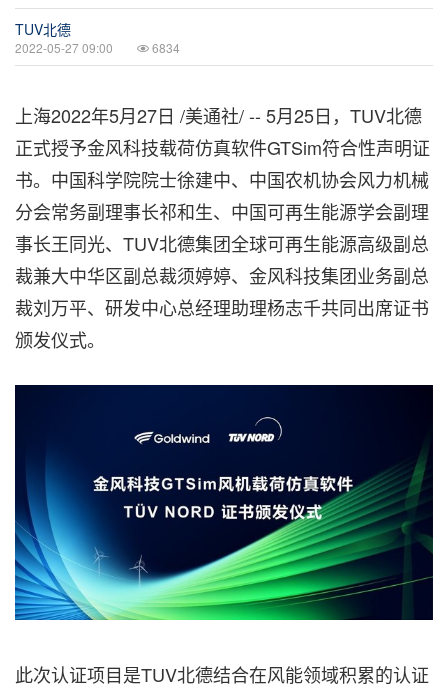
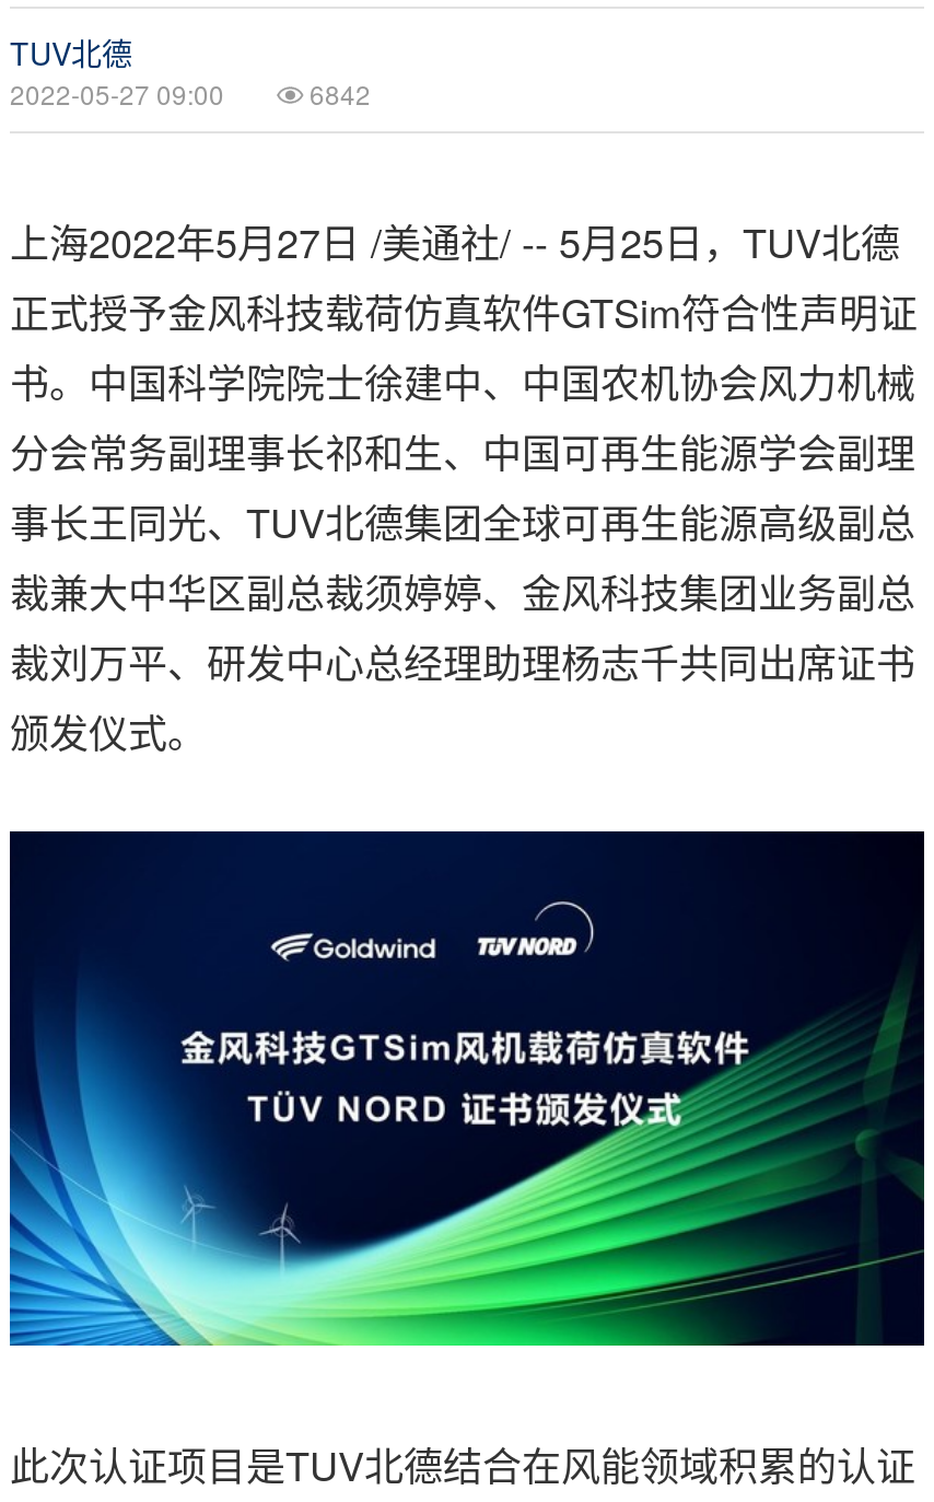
- 6834
+ 6842
